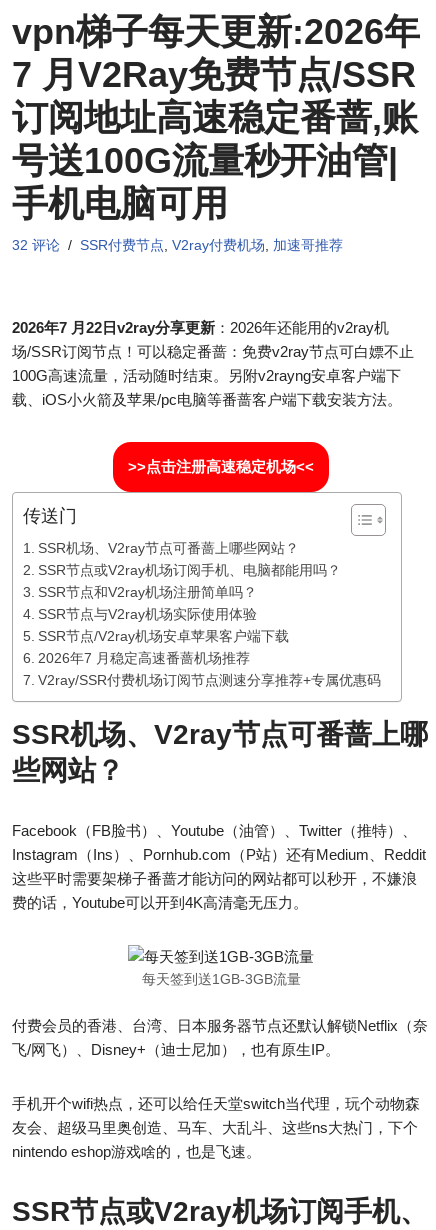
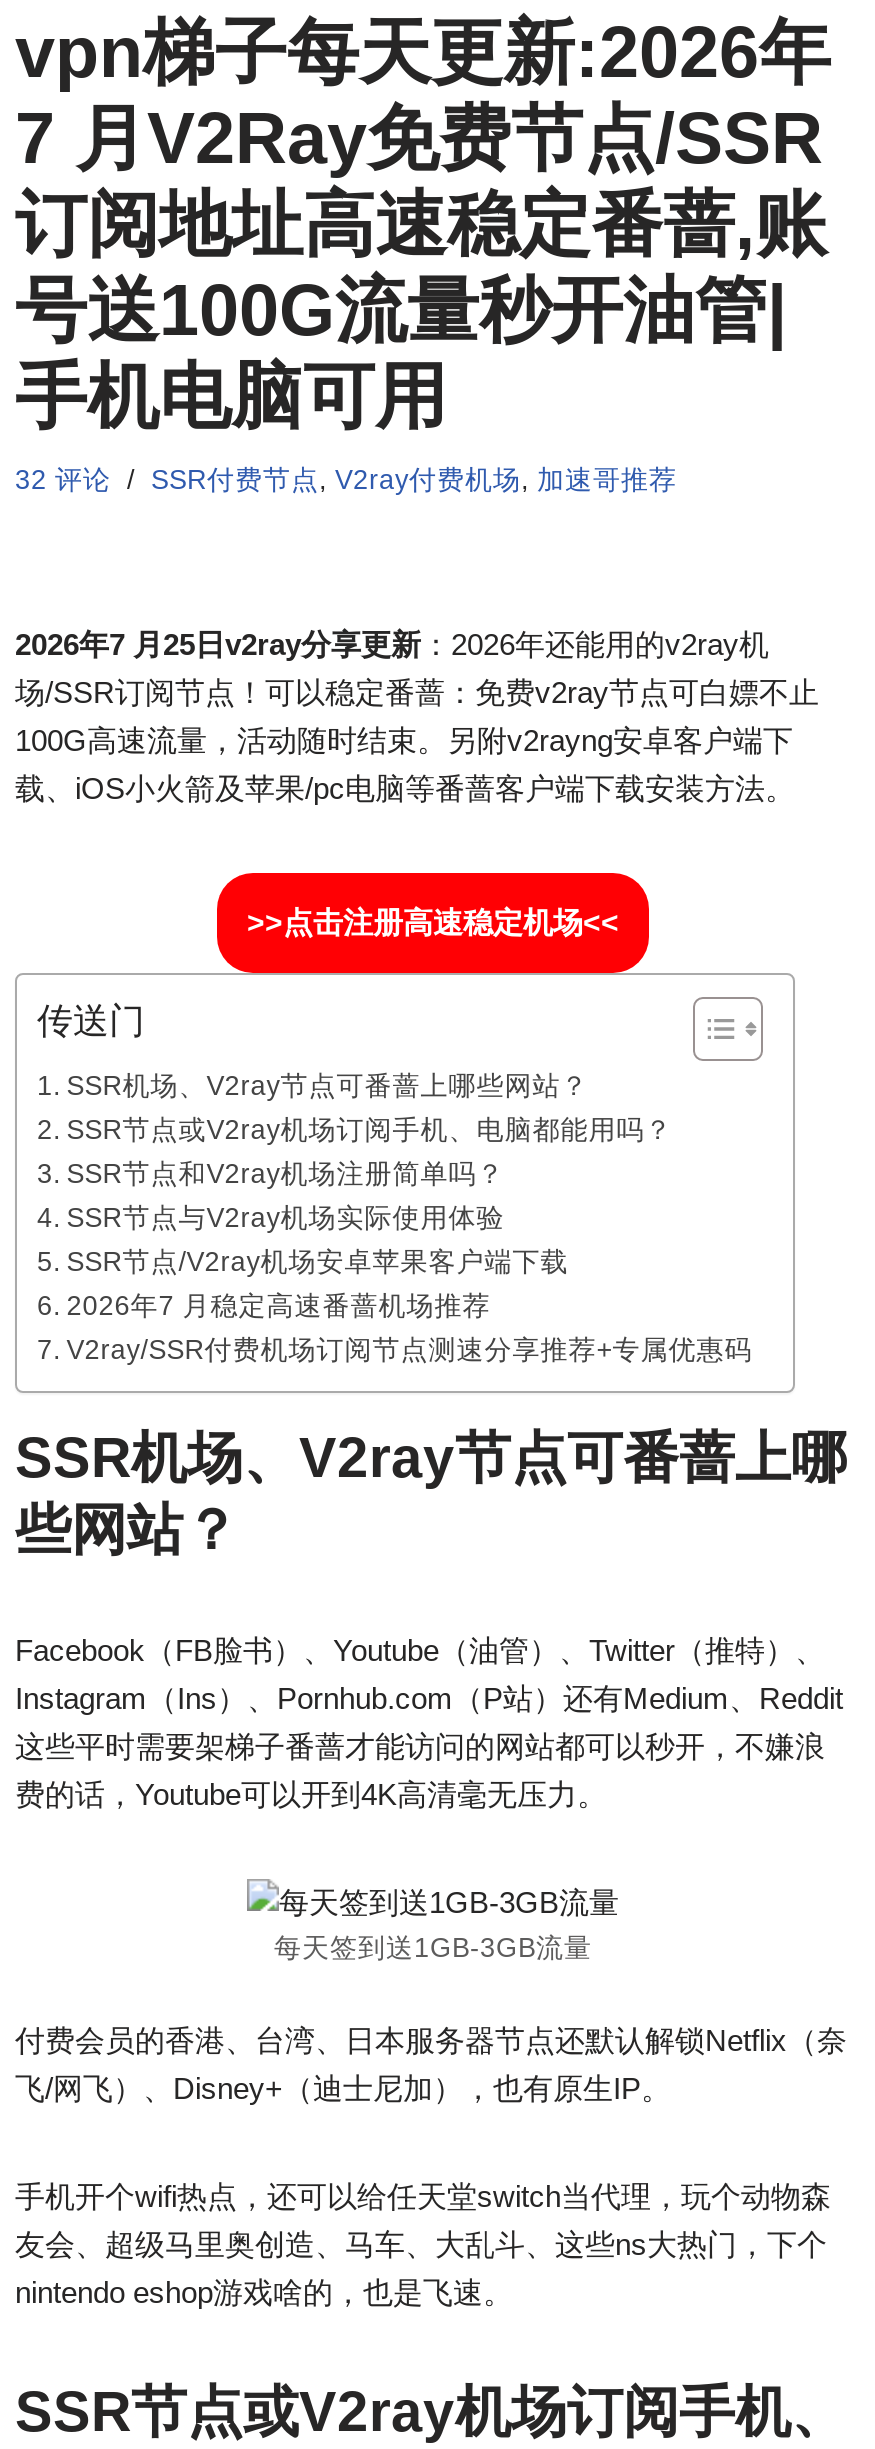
- 2026年7 月22日v2ray分享更新：2026年还能用的v2ray机
+ 2026年7 月25日v2ray分享更新：2026年还能用的v2ray机
